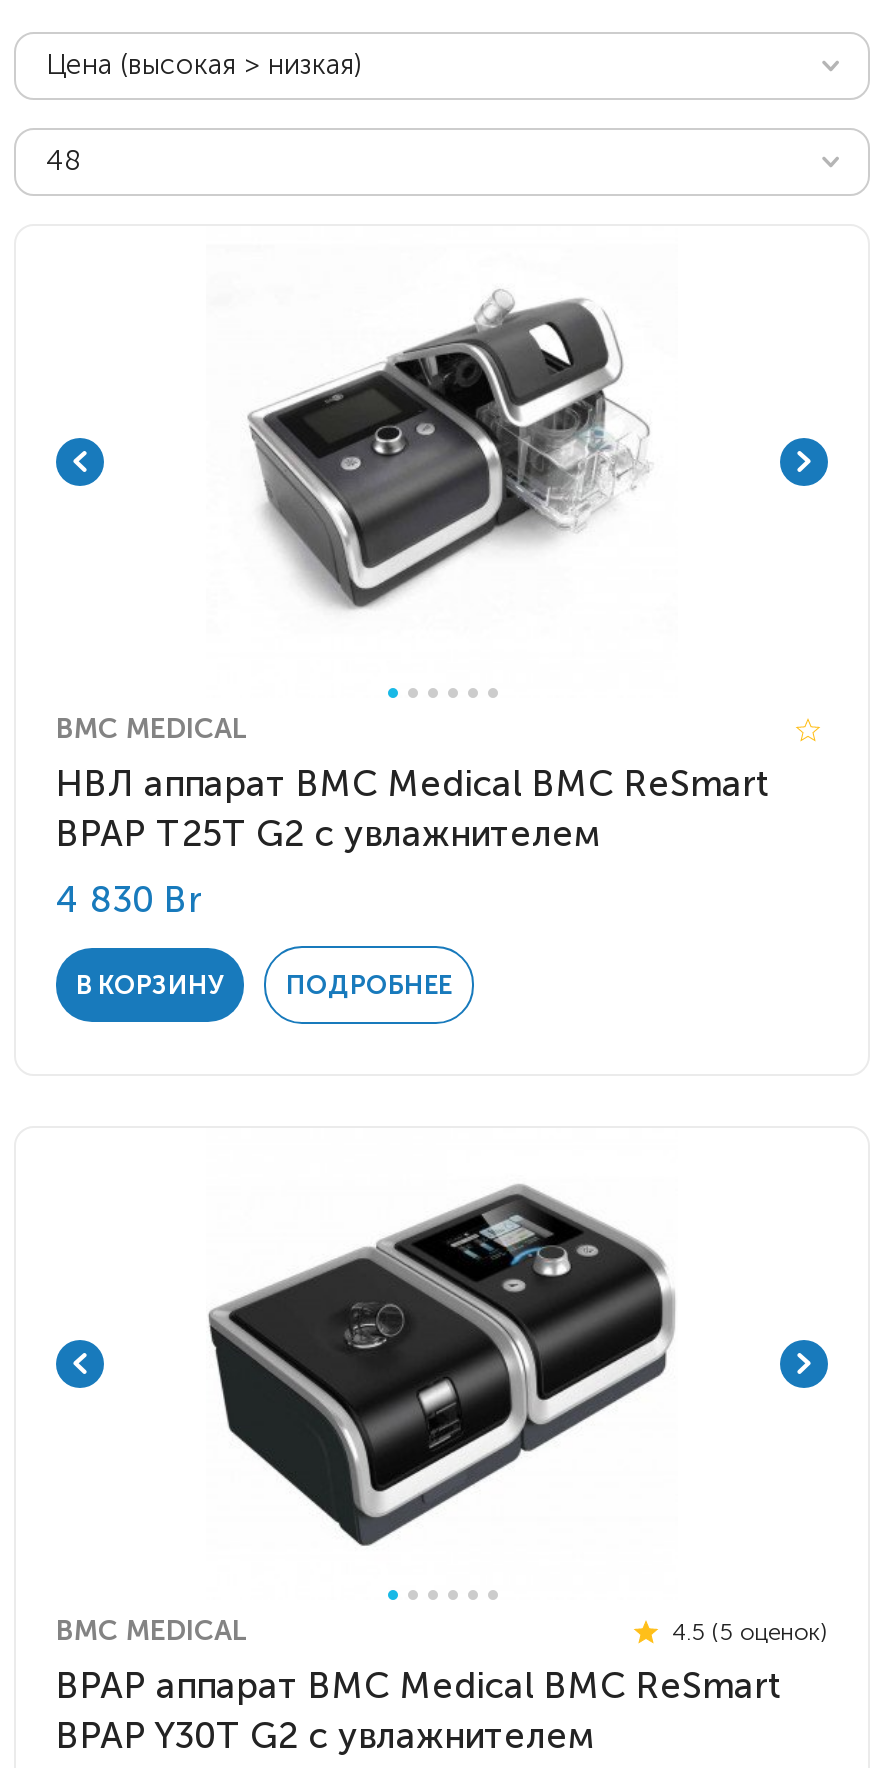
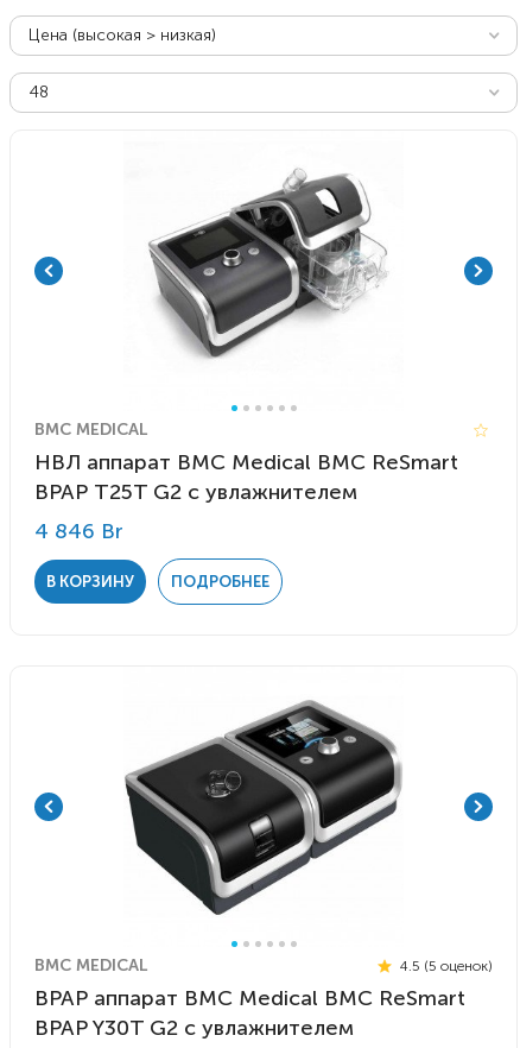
- 4 830 Br
+ 4 846 Br
